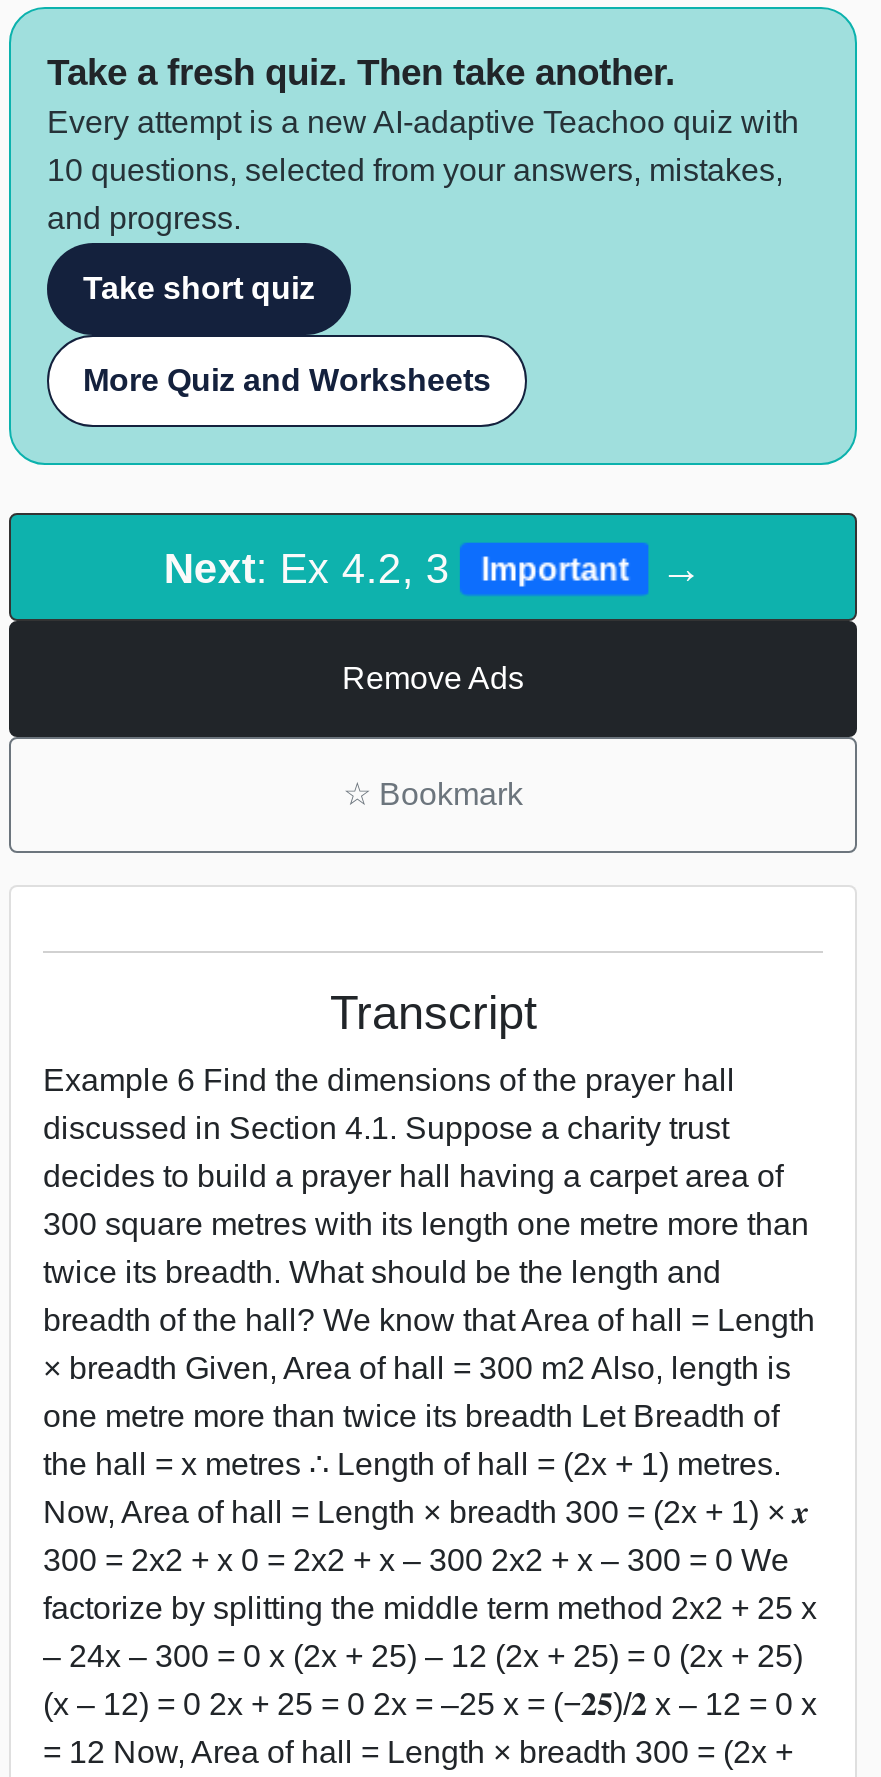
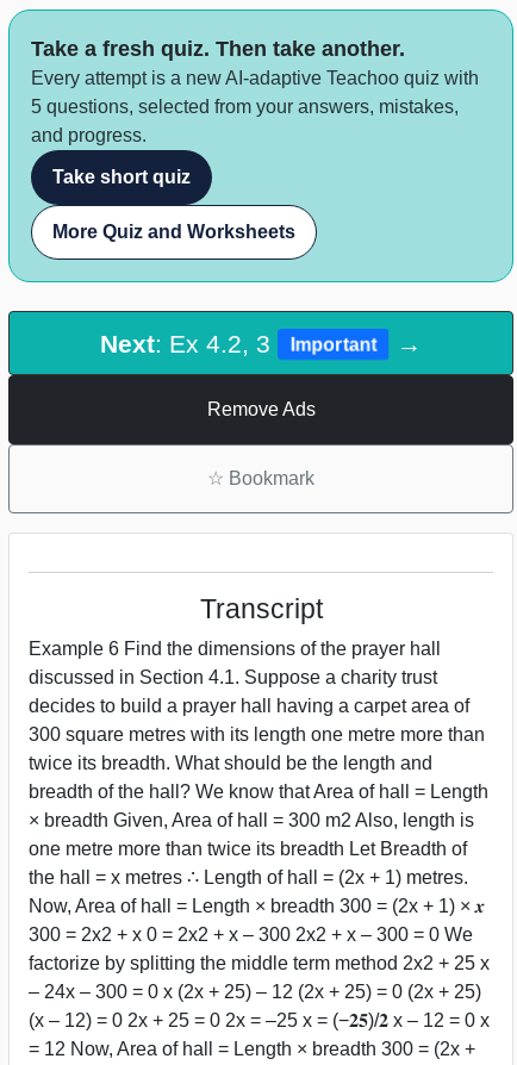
- 10 questions, selected from your answers, mistakes,
+ 5 questions, selected from your answers, mistakes,
